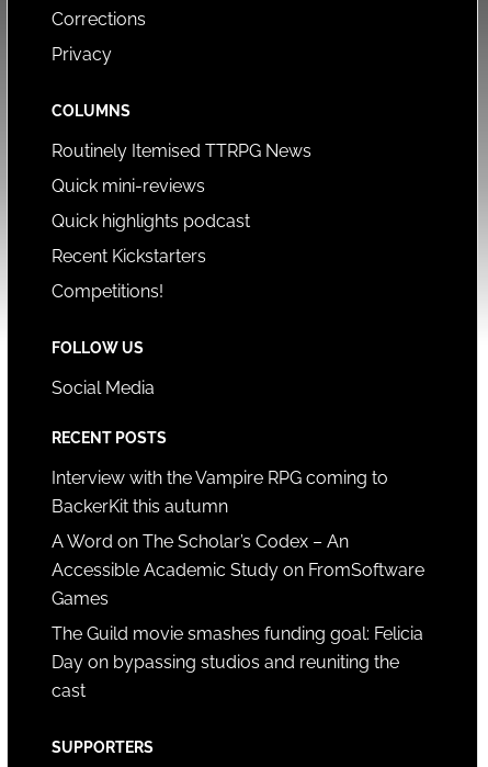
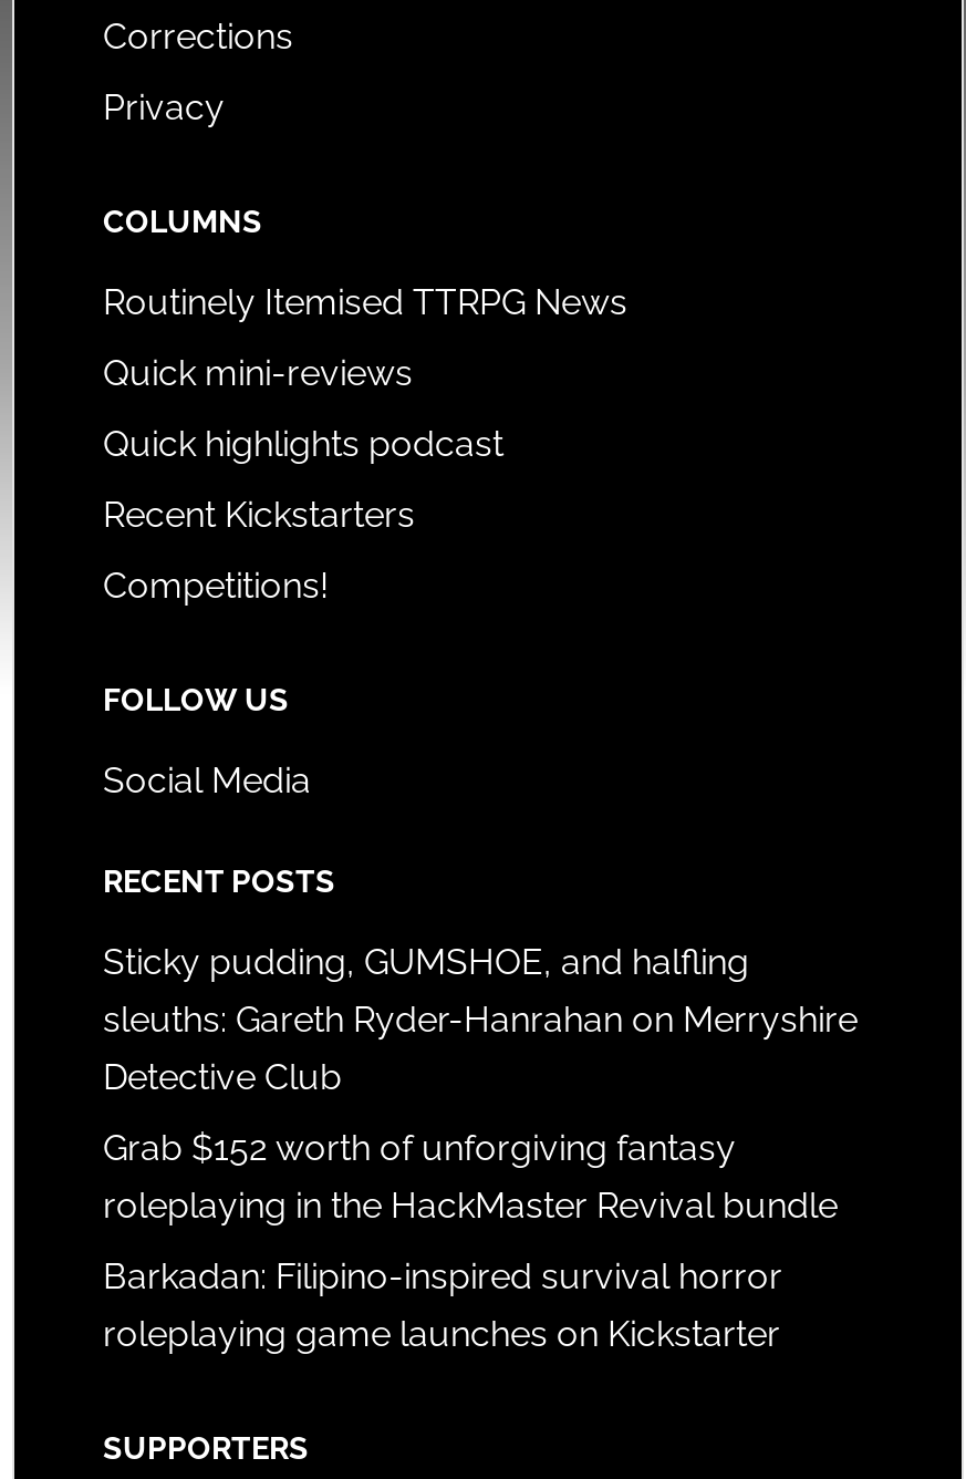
- Interview with the Vampire RPG coming to
- BackerKit this autumn
+ Sticky pudding, GUMSHOE, and halfling
+ sleuths: Gareth Ryder-Hanrahan on Merryshire
+ Detective Club

- A Word on The Scholar’s Codex – An
- Accessible Academic Study on FromSoftware
- Games
+ Grab $152 worth of unforgiving fantasy
+ roleplaying in the HackMaster Revival bundle

- The Guild movie smashes funding goal: Felicia
- Day on bypassing studios and reuniting the
- cast
+ Barkadan: Filipino-inspired survival horror
+ roleplaying game launches on Kickstarter
